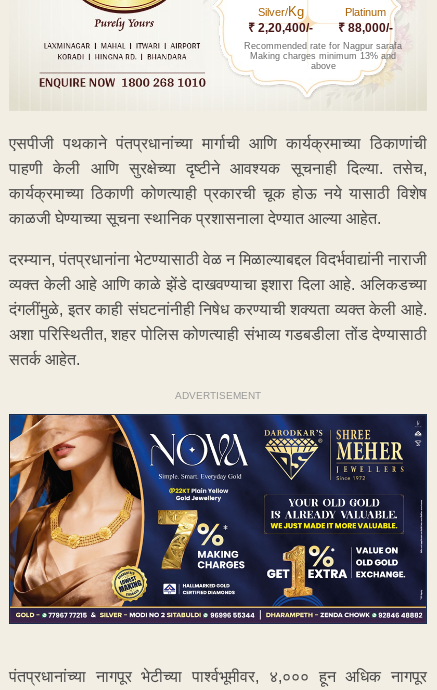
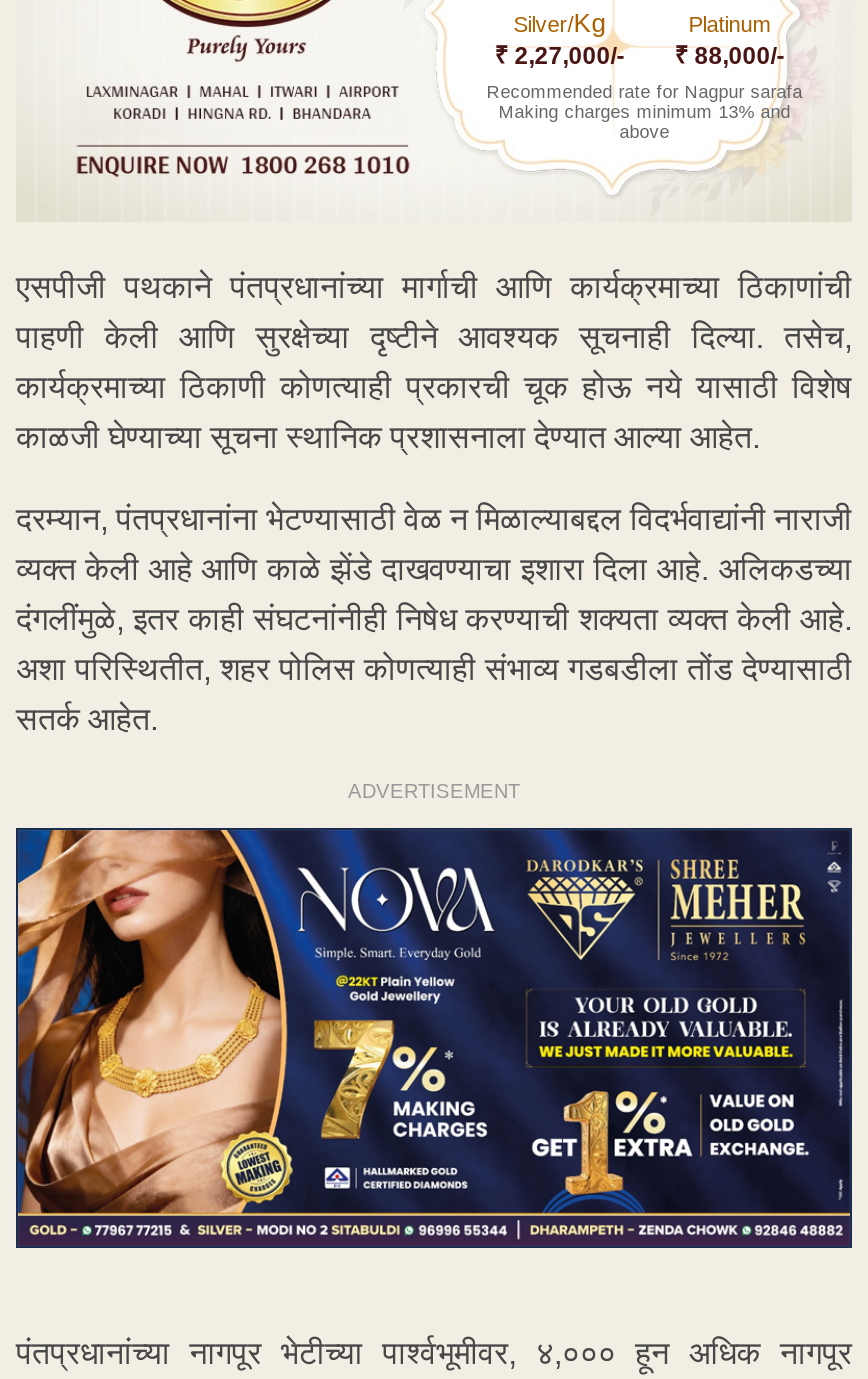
- ₹ 2,20,400/- ₹ 88,000/-
+ ₹ 2,27,000/- ₹ 88,000/-
